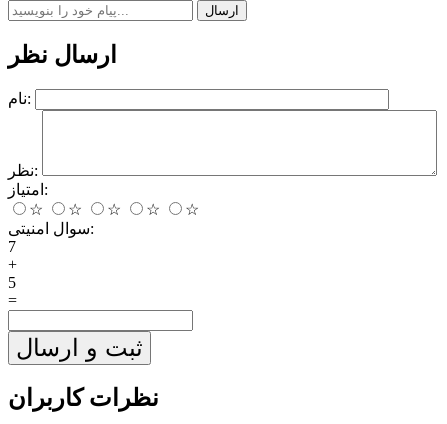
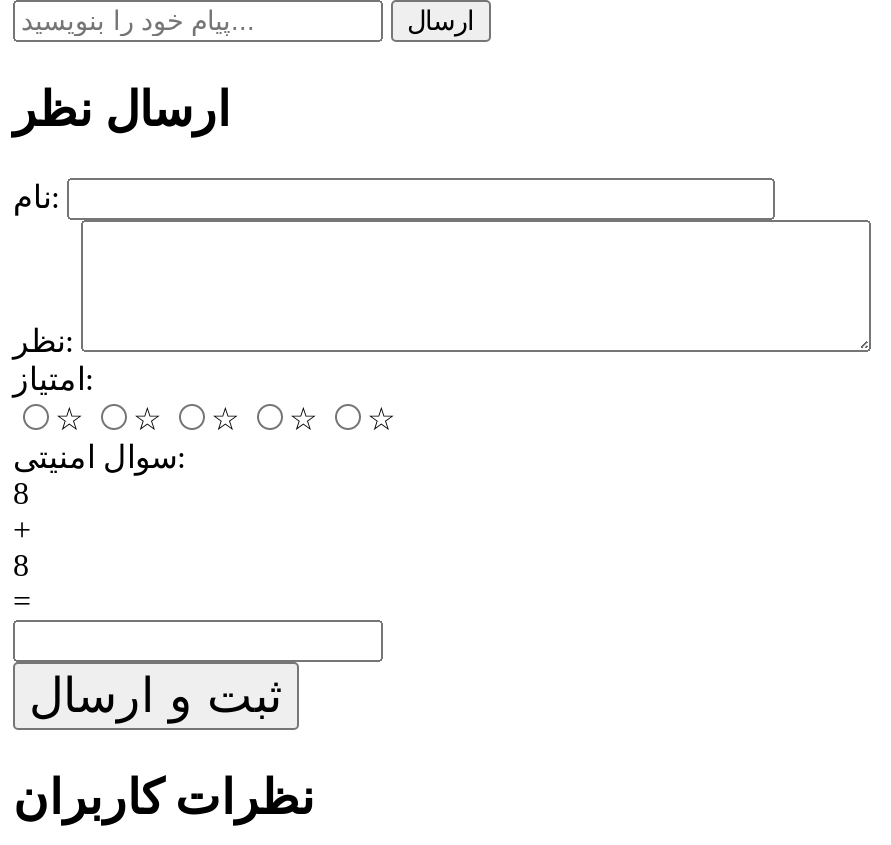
- 7
+ 8

- 5
+ 8
